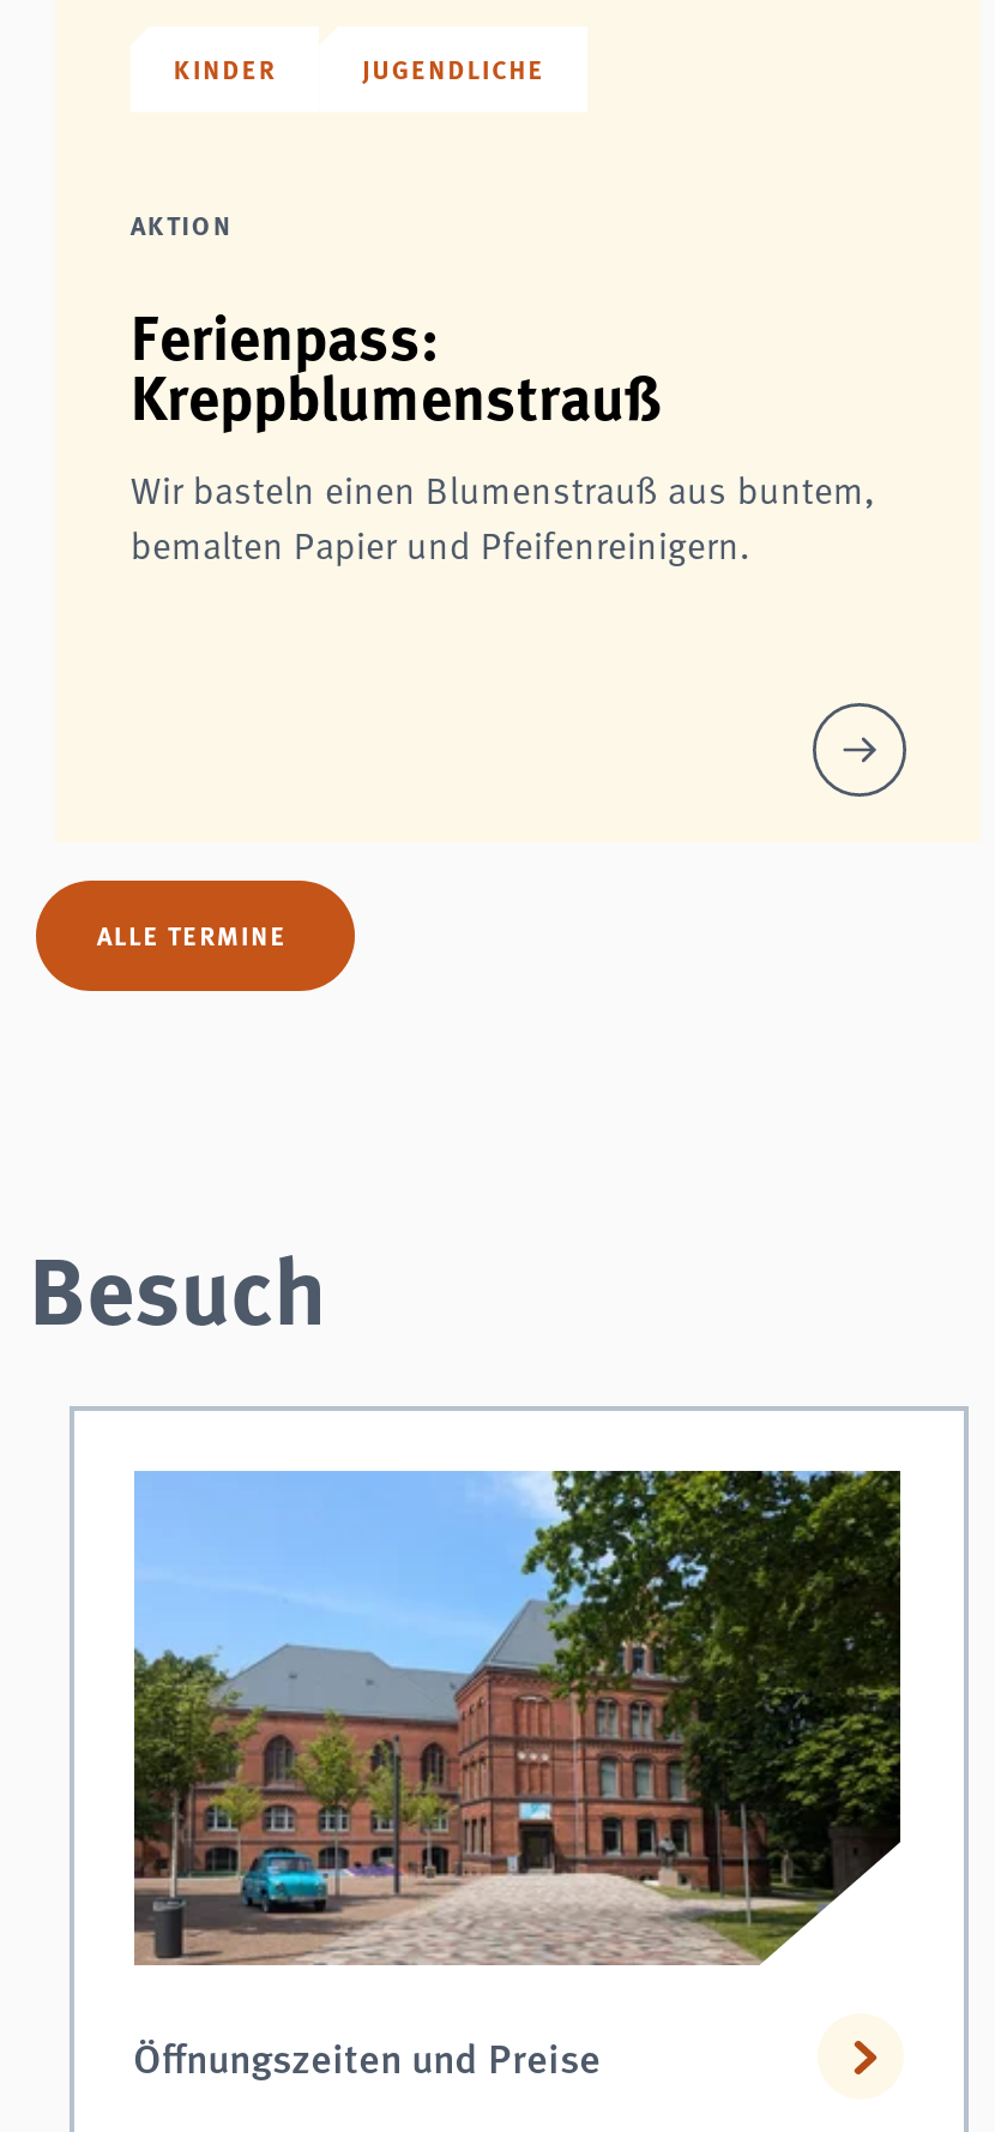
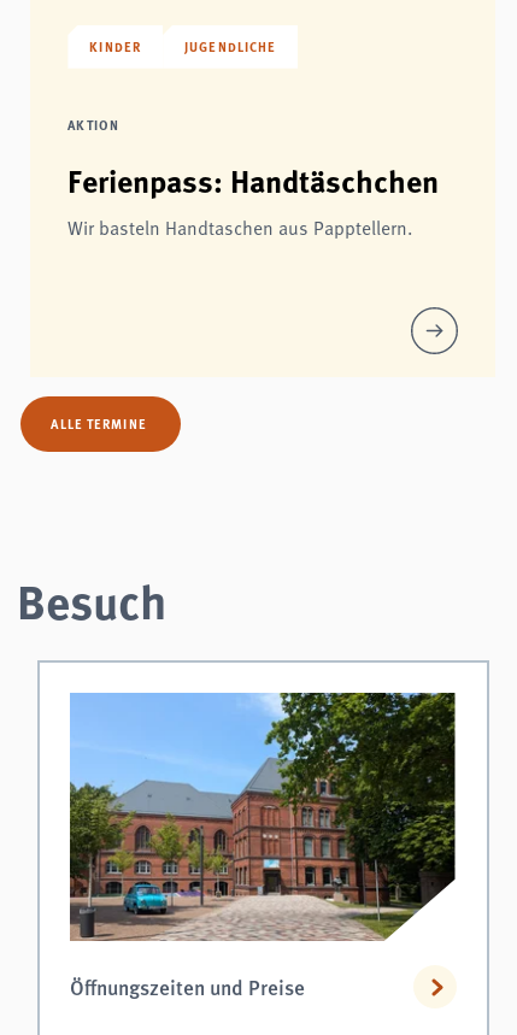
- Ferienpass:
- Kreppblumenstrauß
- Wir basteln einen Blumenstrauß aus buntem,
- bemalten Papier und Pfeifenreinigern.
+ Ferienpass: Handtäschchen
+ Wir basteln Handtaschen aus Papptellern.
